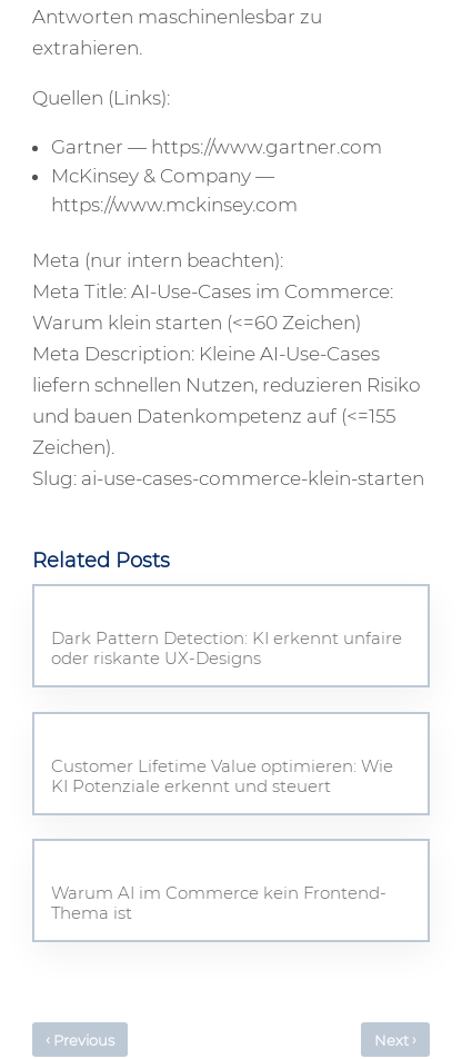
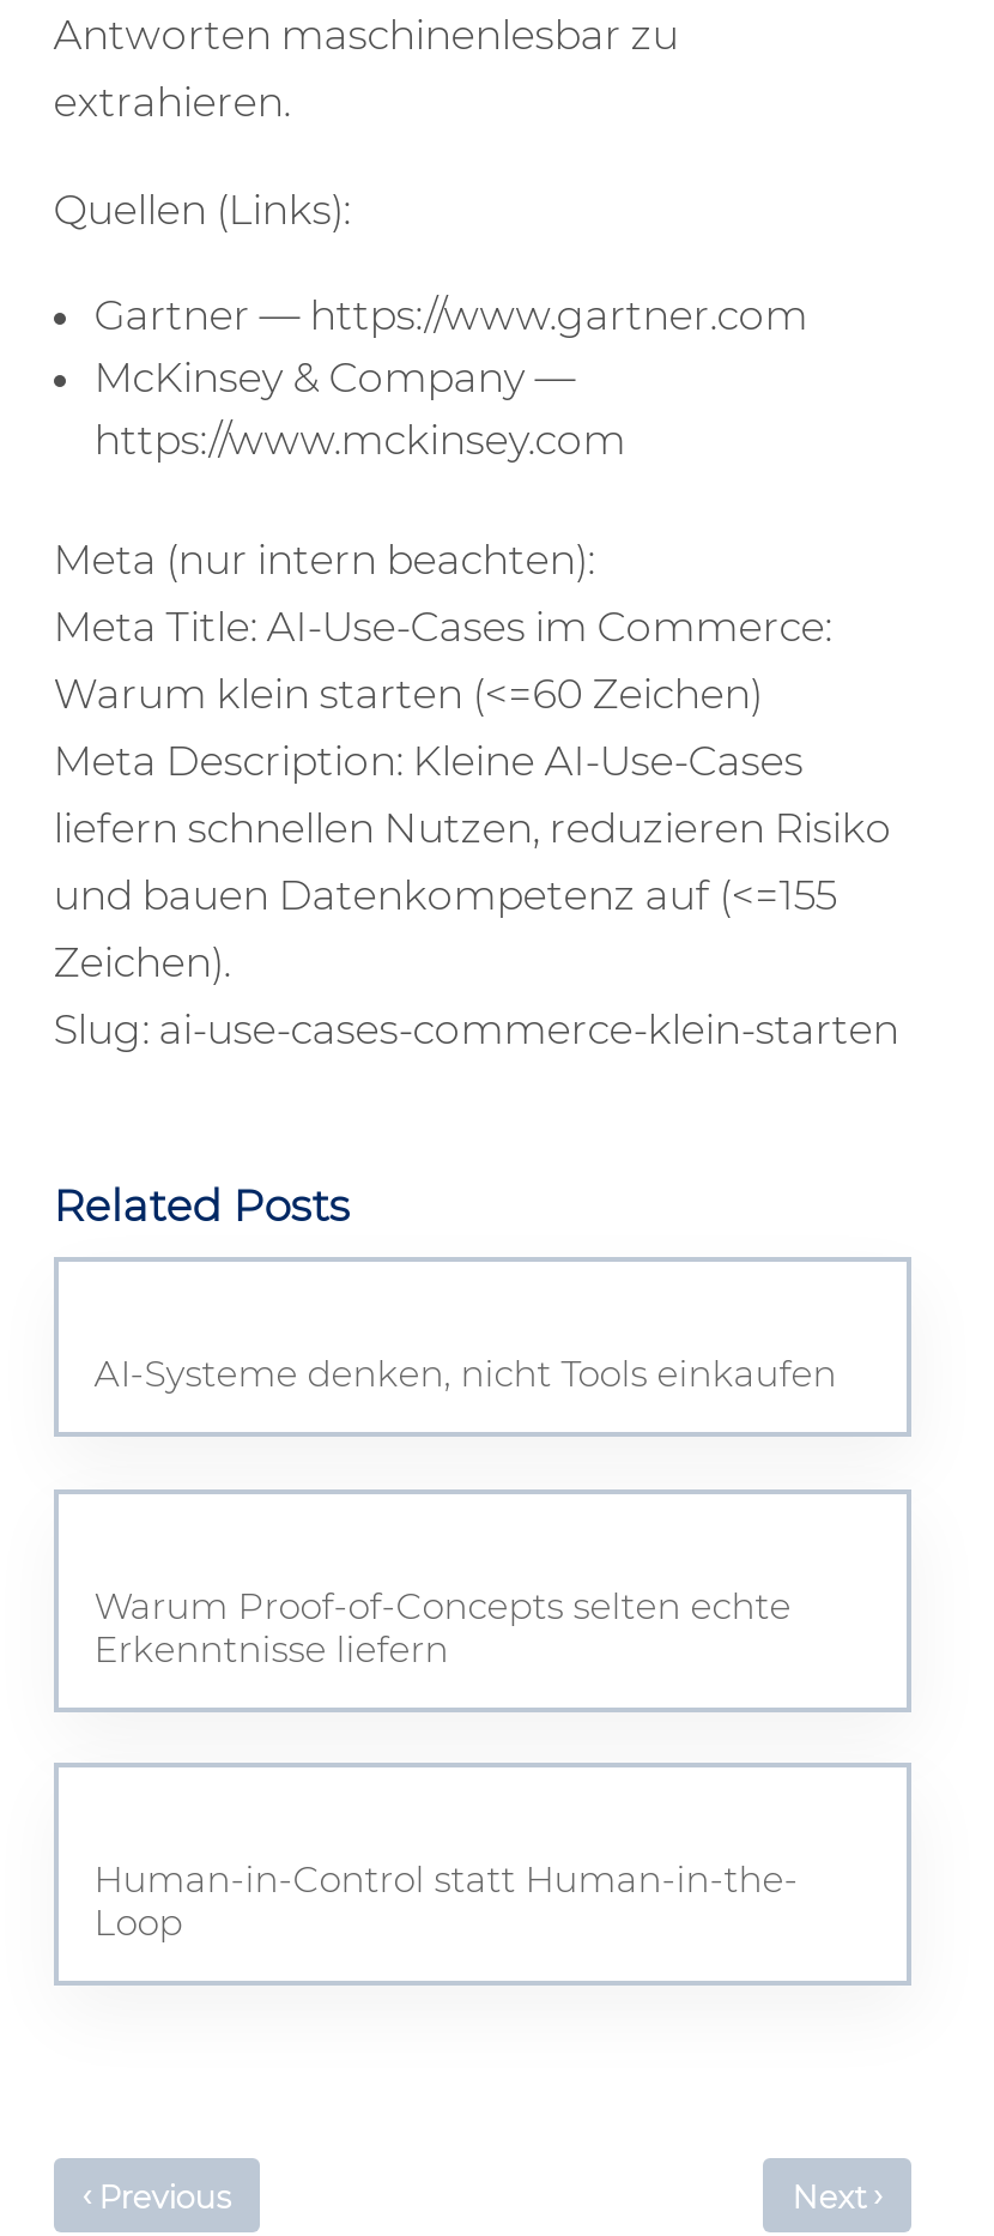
- Dark Pattern Detection: KI erkennt unfaire
- oder riskante UX-Designs
+ AI-Systeme denken, nicht Tools einkaufen

- Customer Lifetime Value optimieren: Wie
- KI Potenziale erkennt und steuert
+ Warum Proof-of-Concepts selten echte
+ Erkenntnisse liefern

- Warum AI im Commerce kein Frontend-
- Thema ist
+ Human-in-Control statt Human-in-the-
+ Loop
